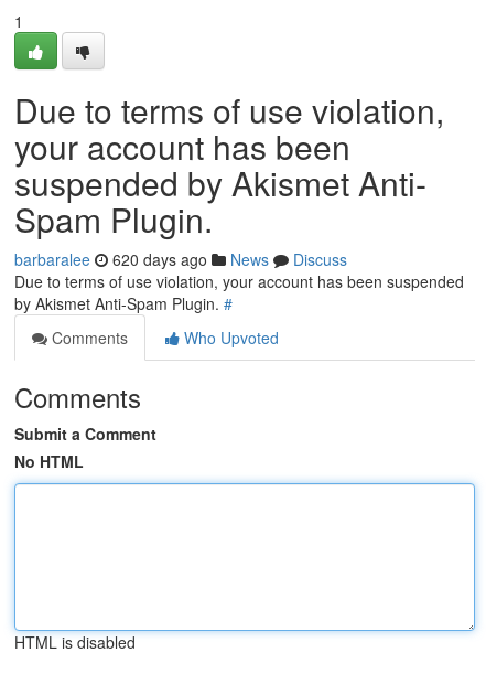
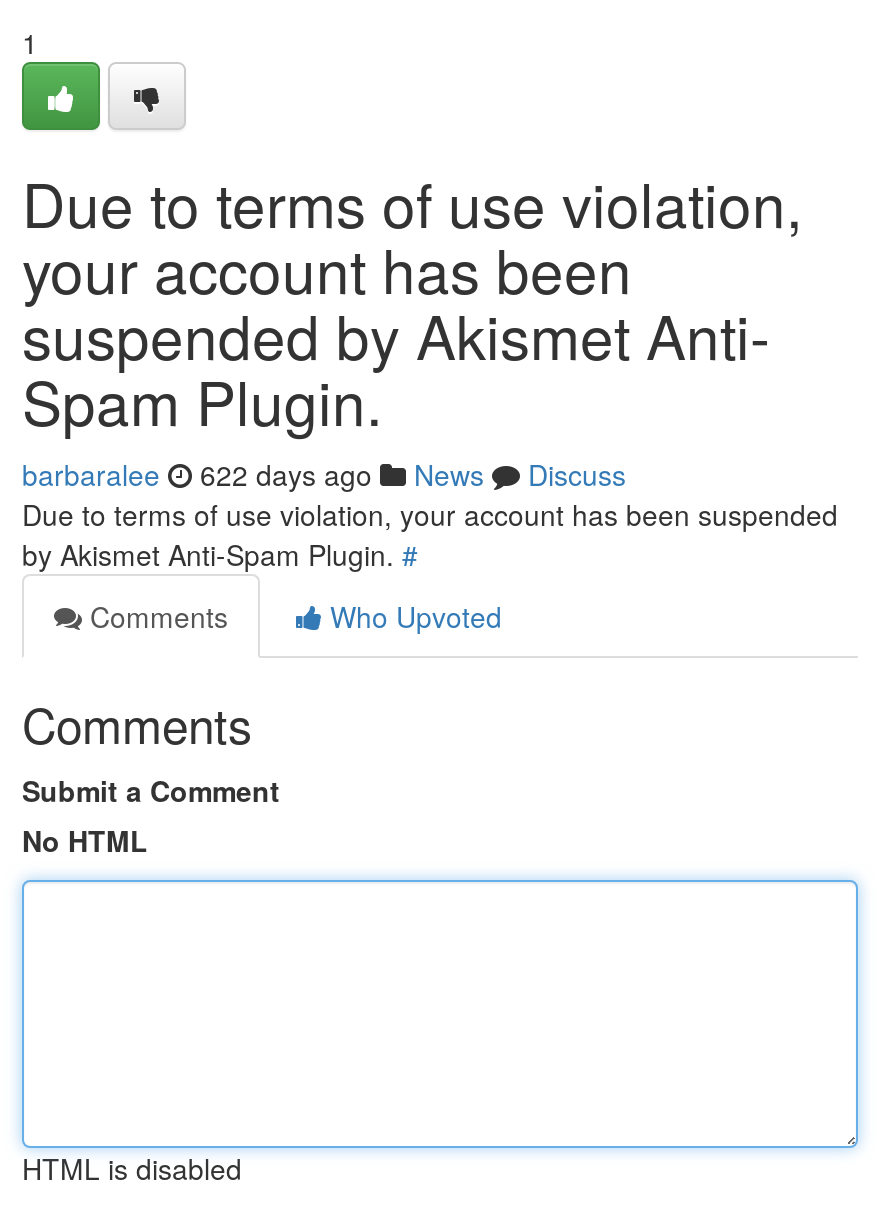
- barbaralee 620 days ago News Discuss
+ barbaralee 622 days ago News Discuss
